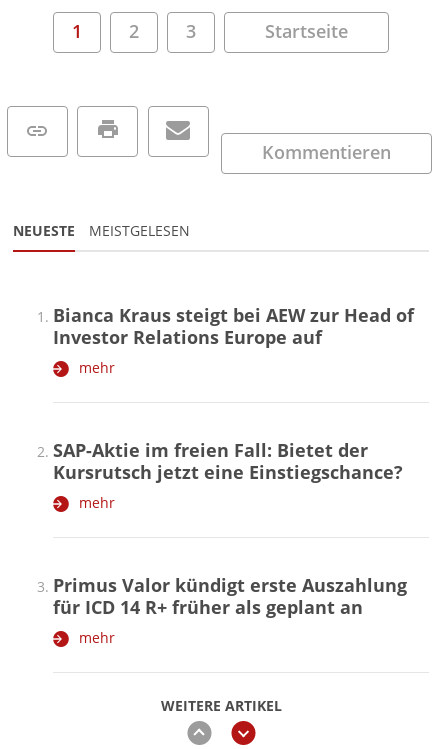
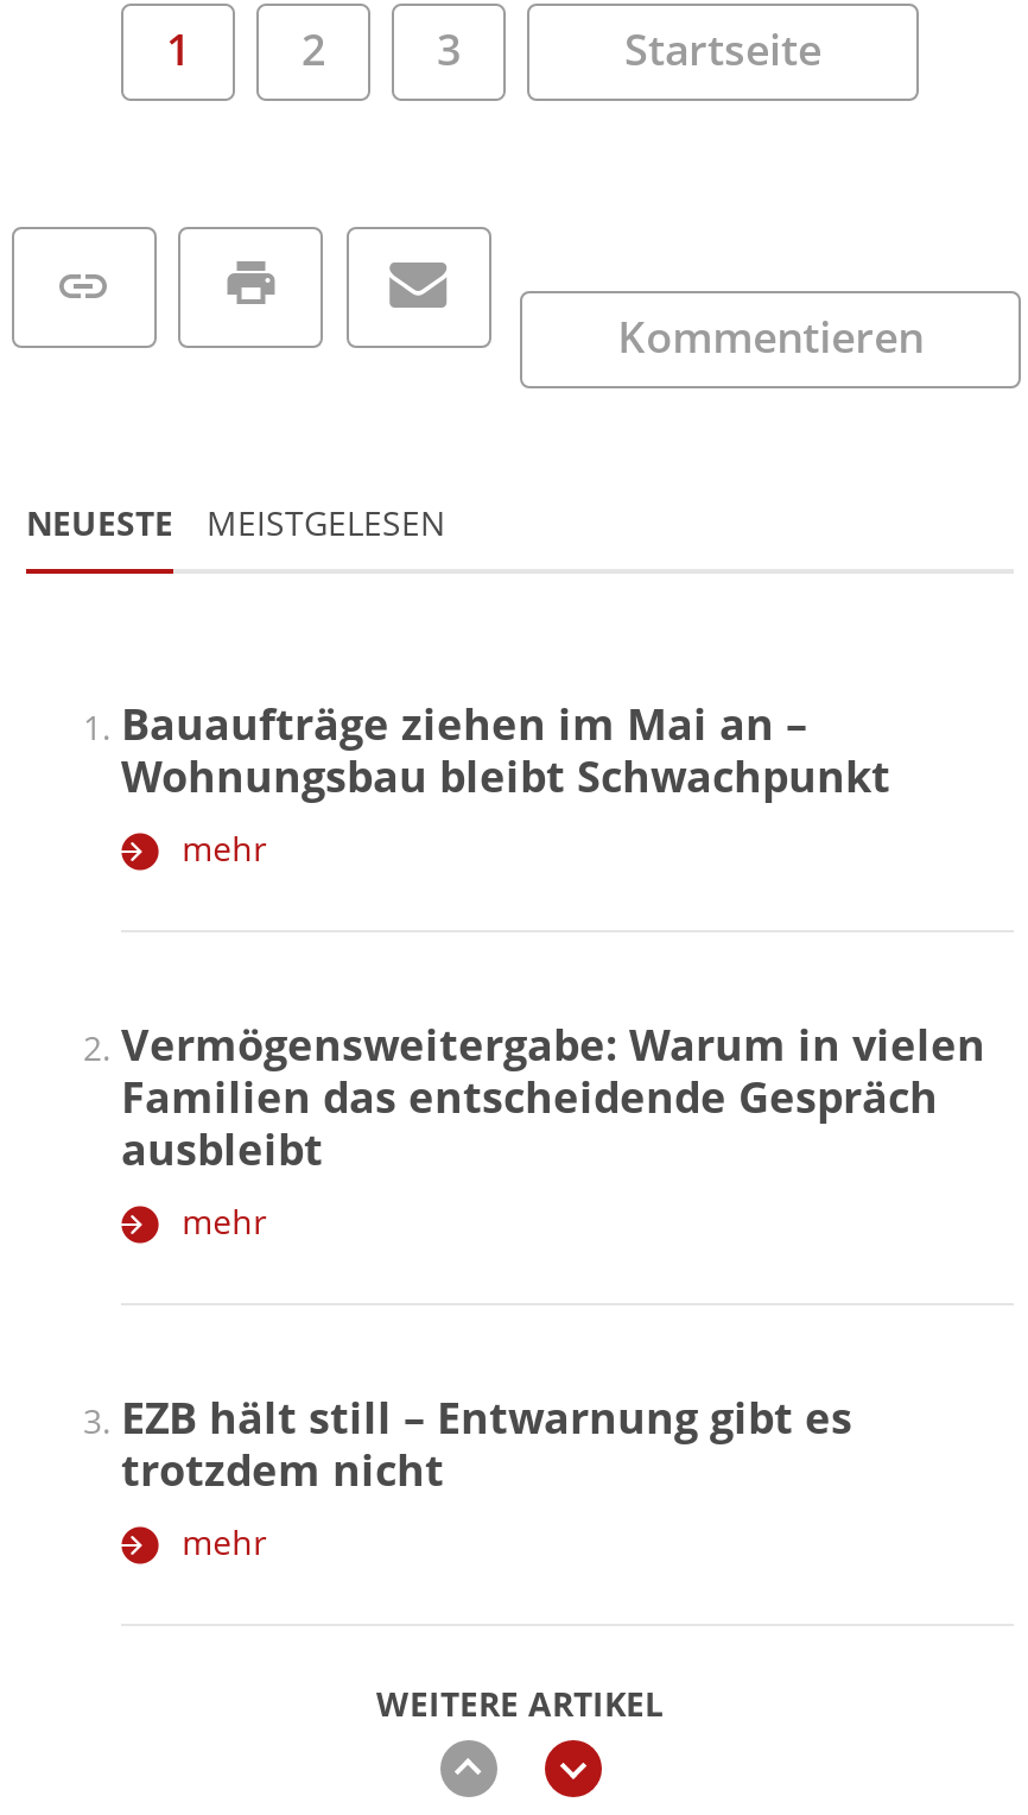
- Bianca Kraus steigt bei AEW zur Head of
- Investor Relations Europe auf
+ Bauaufträge ziehen im Mai an –
+ Wohnungsbau bleibt Schwachpunkt

- SAP-Aktie im freien Fall: Bietet der
- Kursrutsch jetzt eine Einstiegschance?
+ Vermögensweitergabe: Warum in vielen
+ Familien das entscheidende Gespräch
+ ausbleibt

- Primus Valor kündigt erste Auszahlung
- für ICD 14 R+ früher als geplant an
+ EZB hält still – Entwarnung gibt es
+ trotzdem nicht
